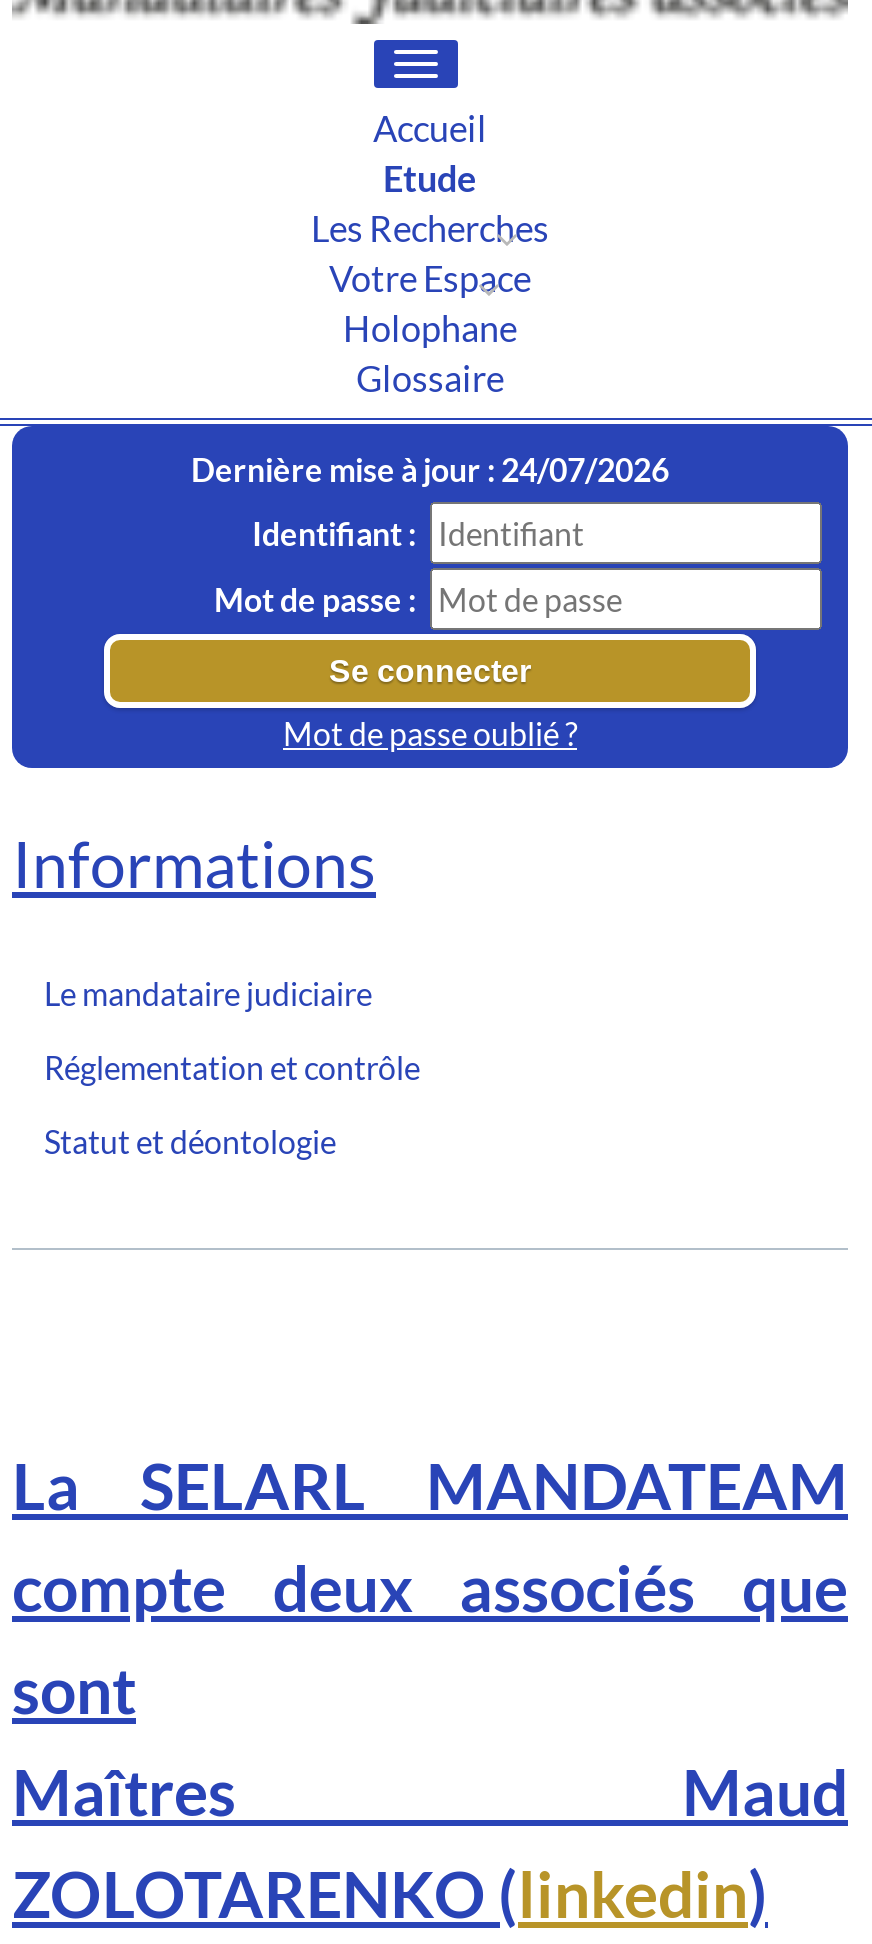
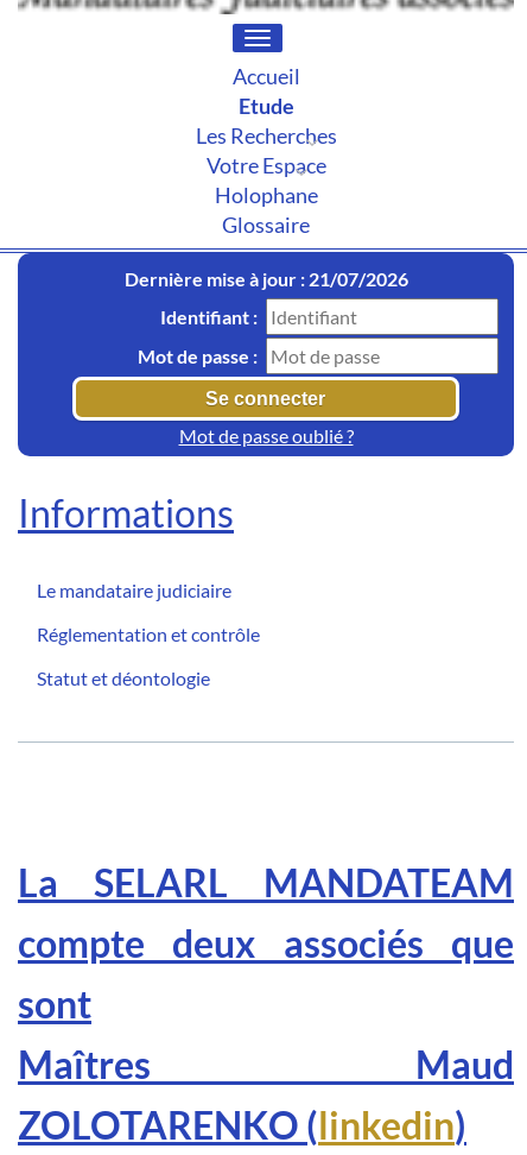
- Dernière mise à jour : 24/07/2026
+ Dernière mise à jour : 21/07/2026
